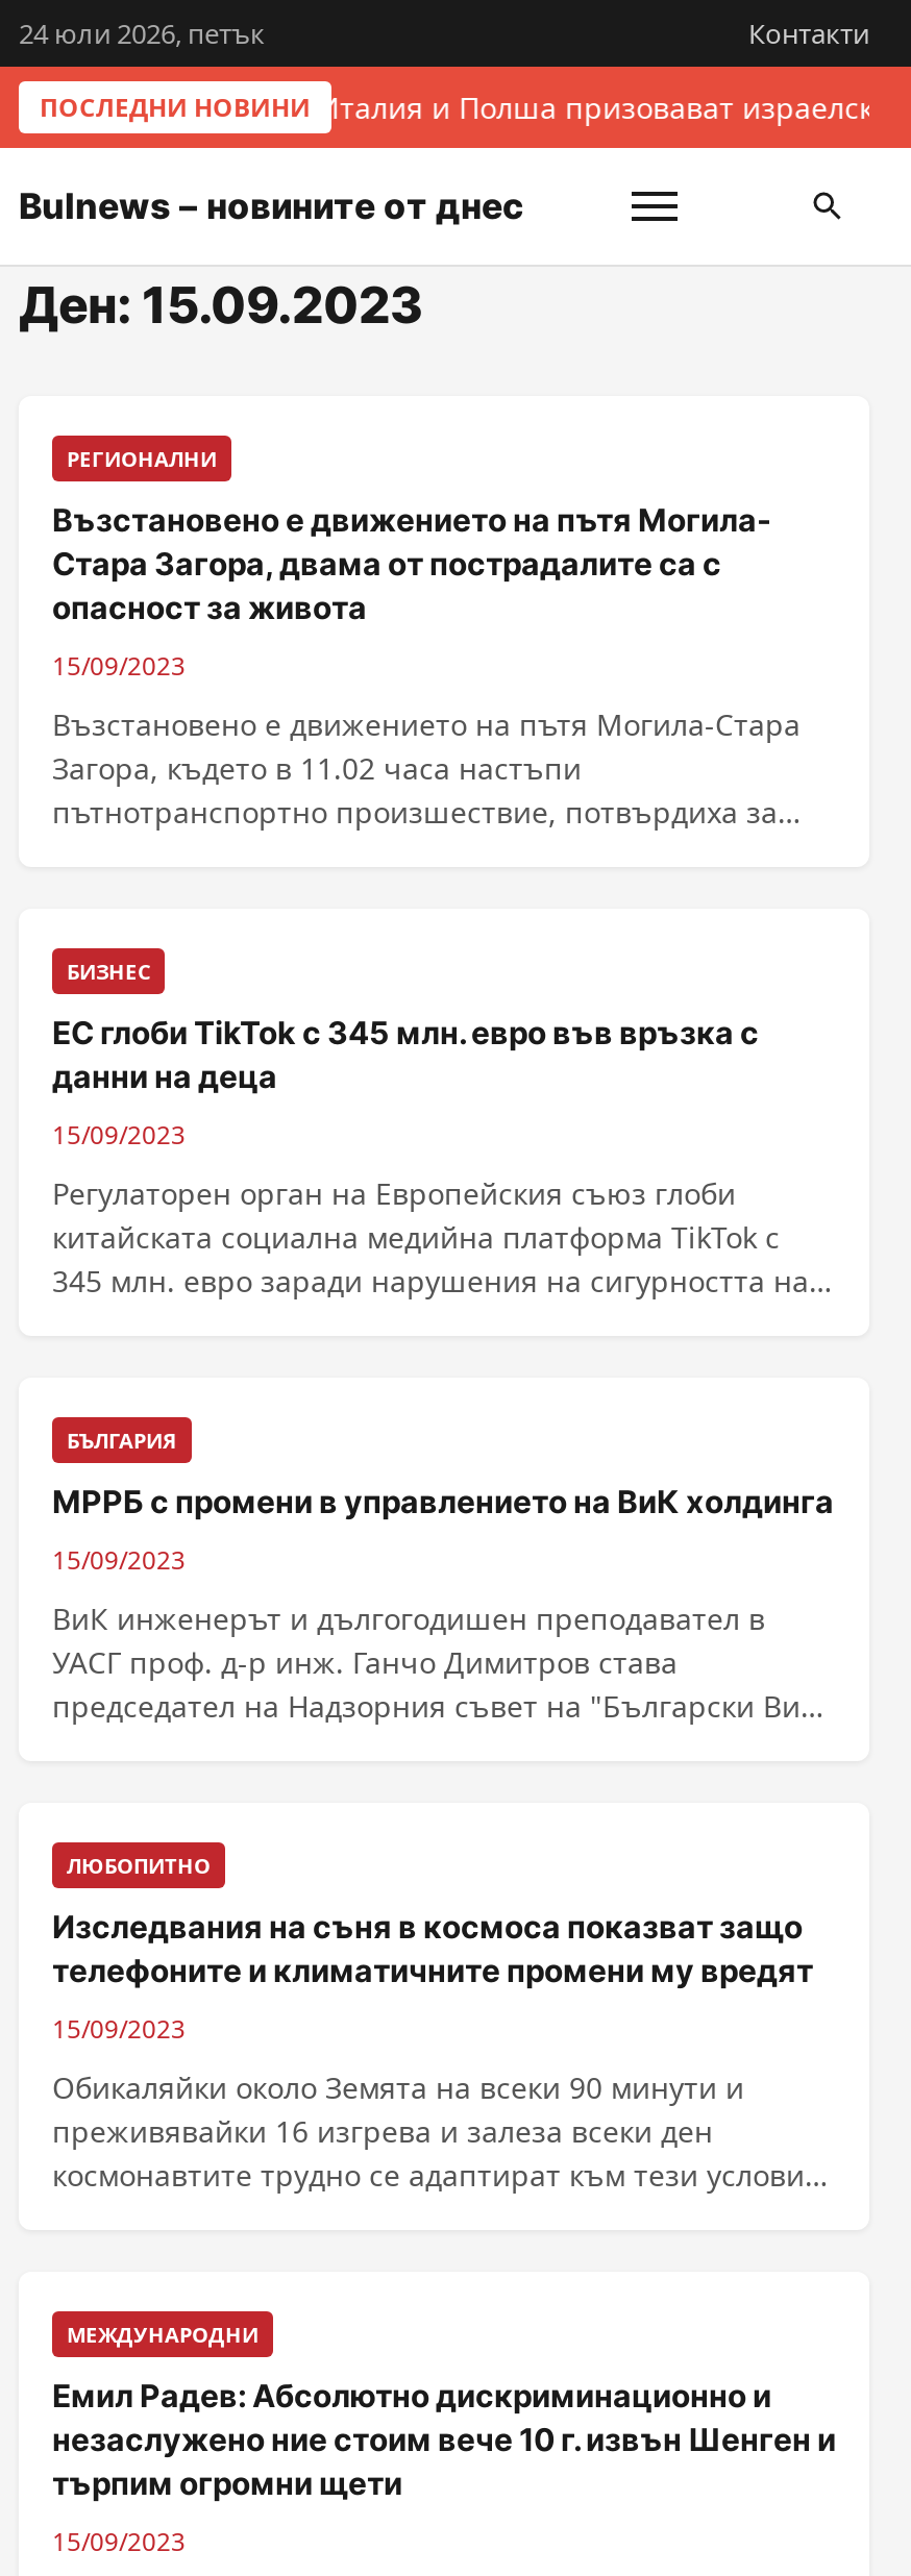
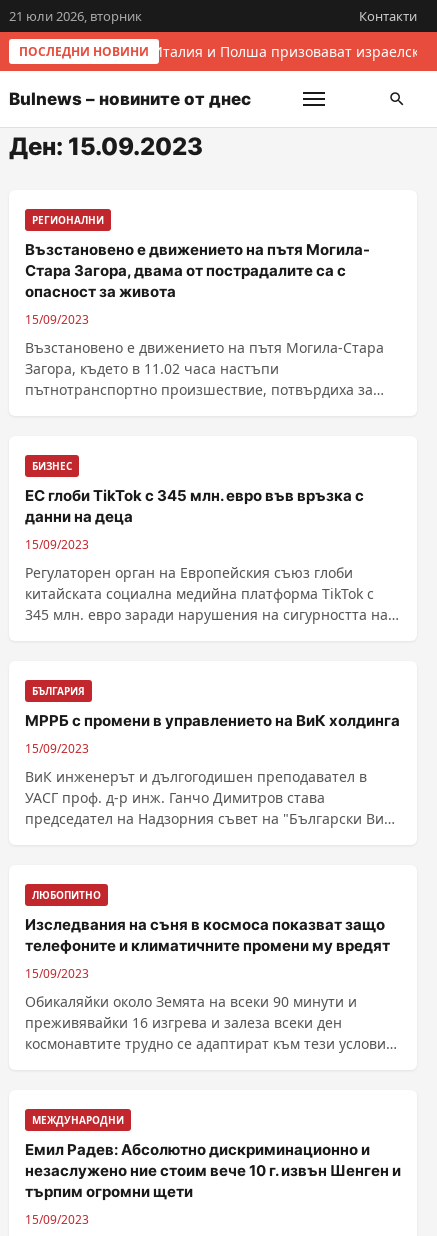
- 24 юли 2026, петък
+ 21 юли 2026, вторник
